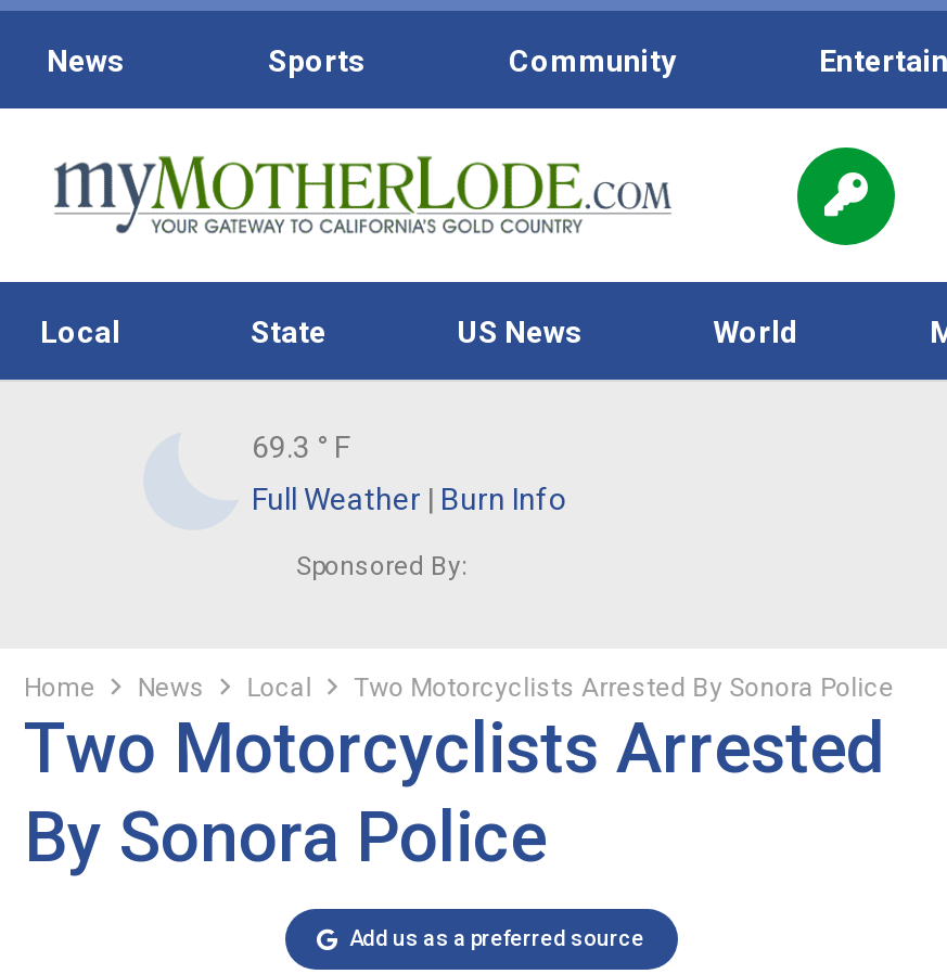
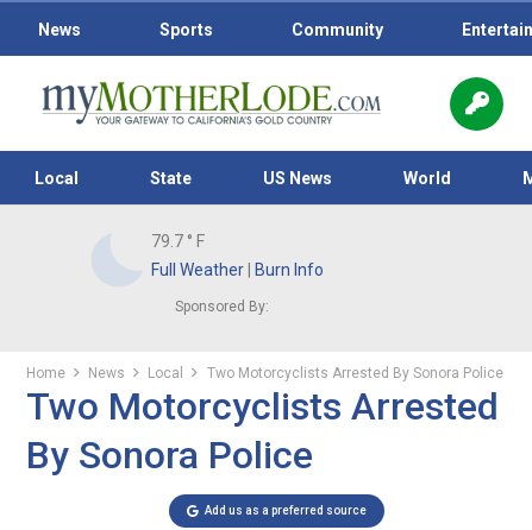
- 69.3 ° F
+ 79.7 ° F
